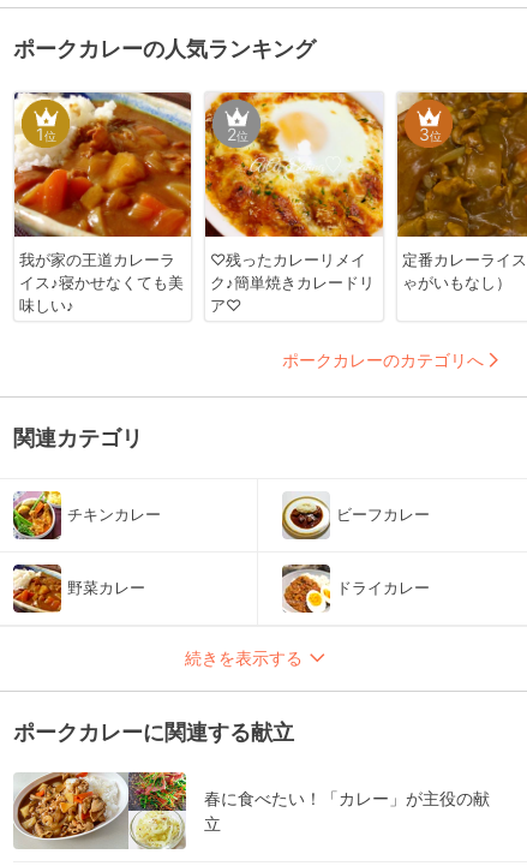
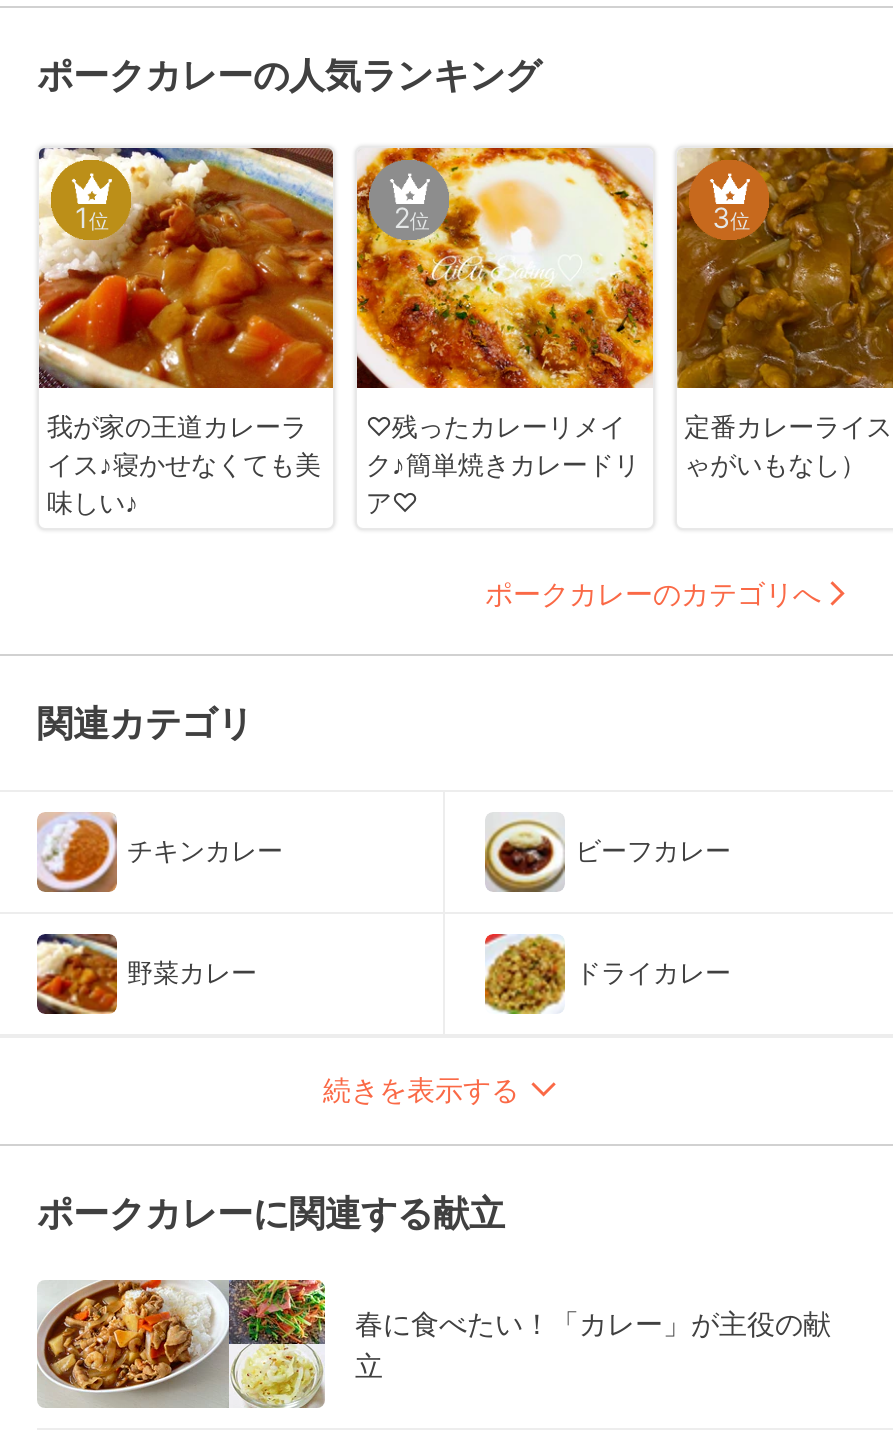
- [image]
+ [image]

- [image]
+ [image]
